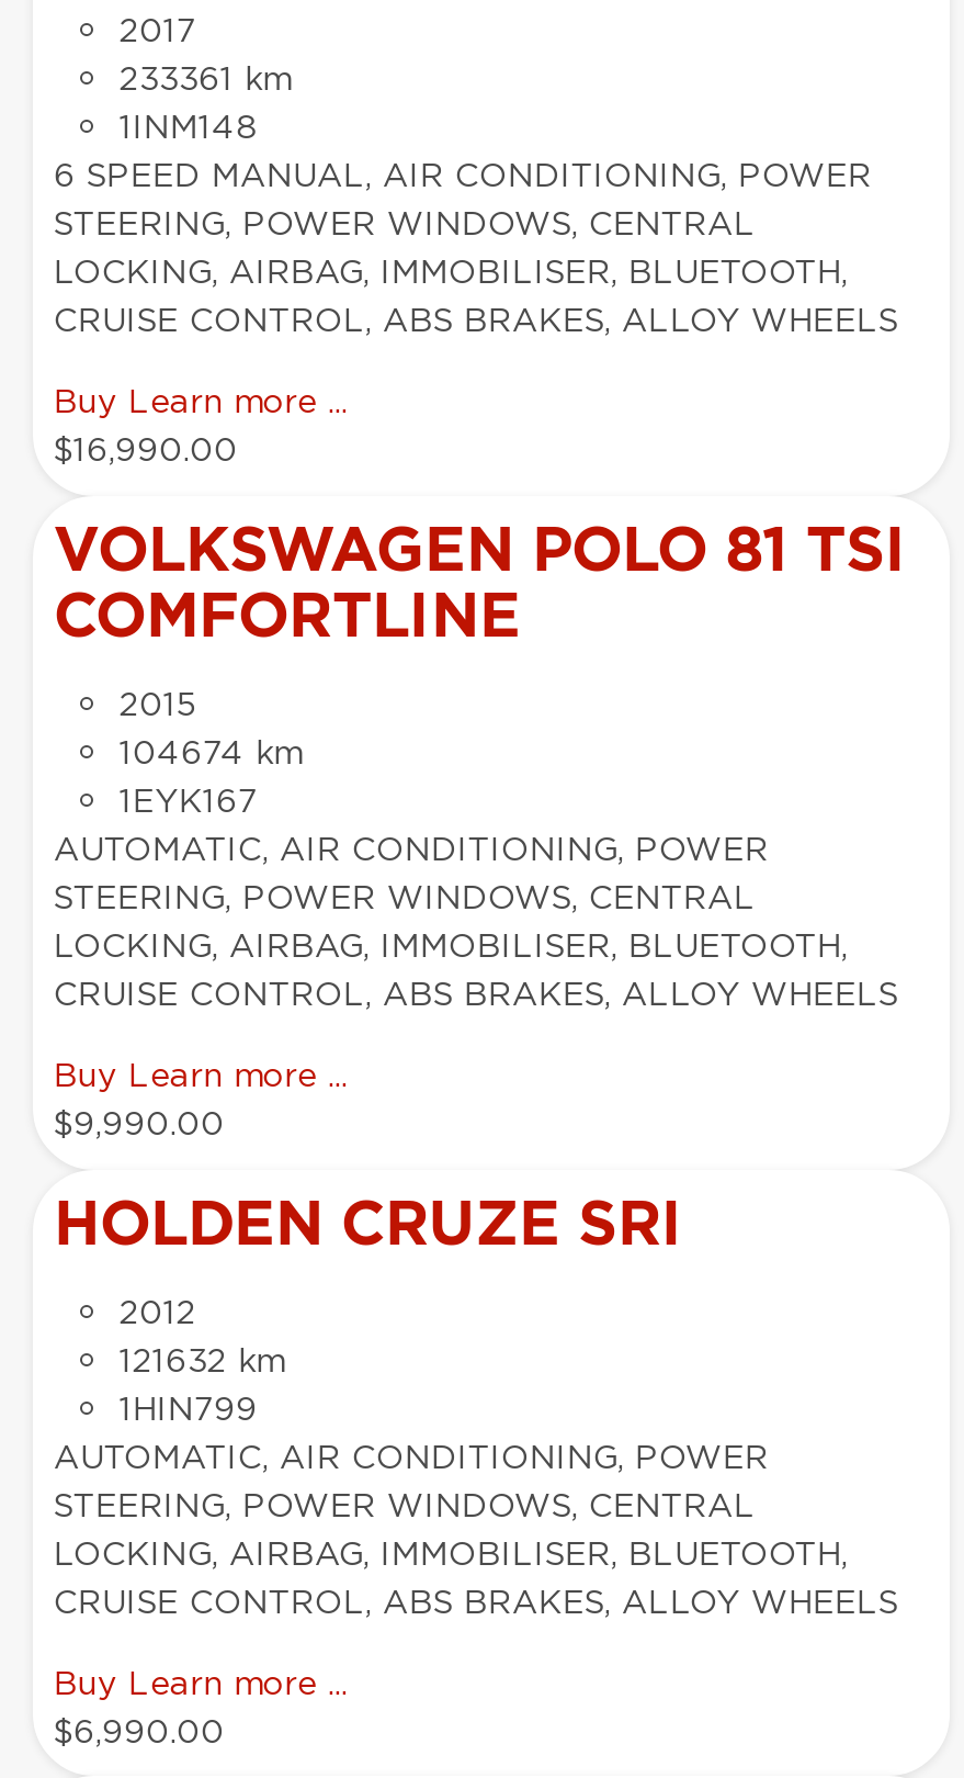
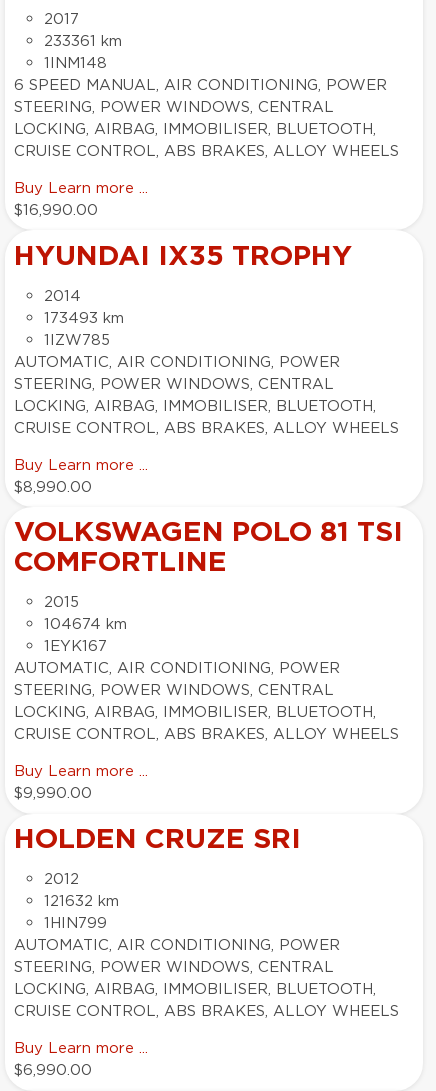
+ HYUNDAI IX35 TROPHY
+ 2014
+ 173493 km
+ 1IZW785
+ AUTOMATIC, AIR CONDITIONING, POWER
+ STEERING, POWER WINDOWS, CENTRAL
+ LOCKING, AIRBAG, IMMOBILISER, BLUETOOTH,
+ CRUISE CONTROL, ABS BRAKES, ALLOY WHEELS
+ Buy Learn more ...
+ $8,990.00
